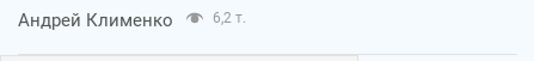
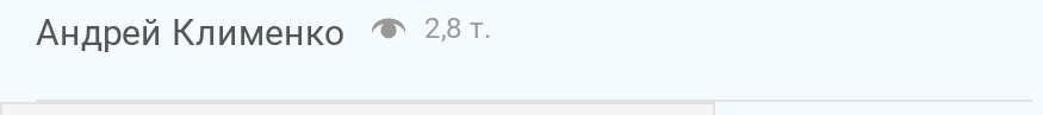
- 6,2 т.
+ 2,8 т.
